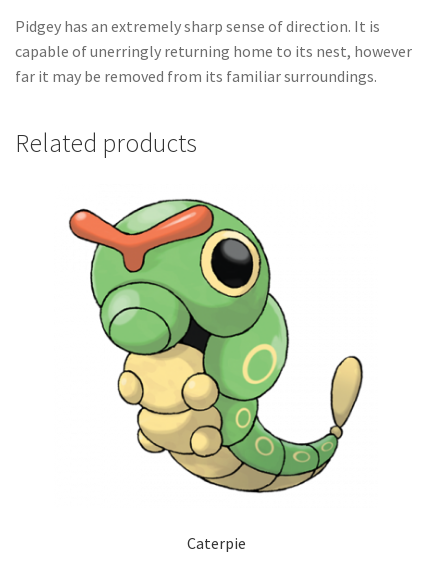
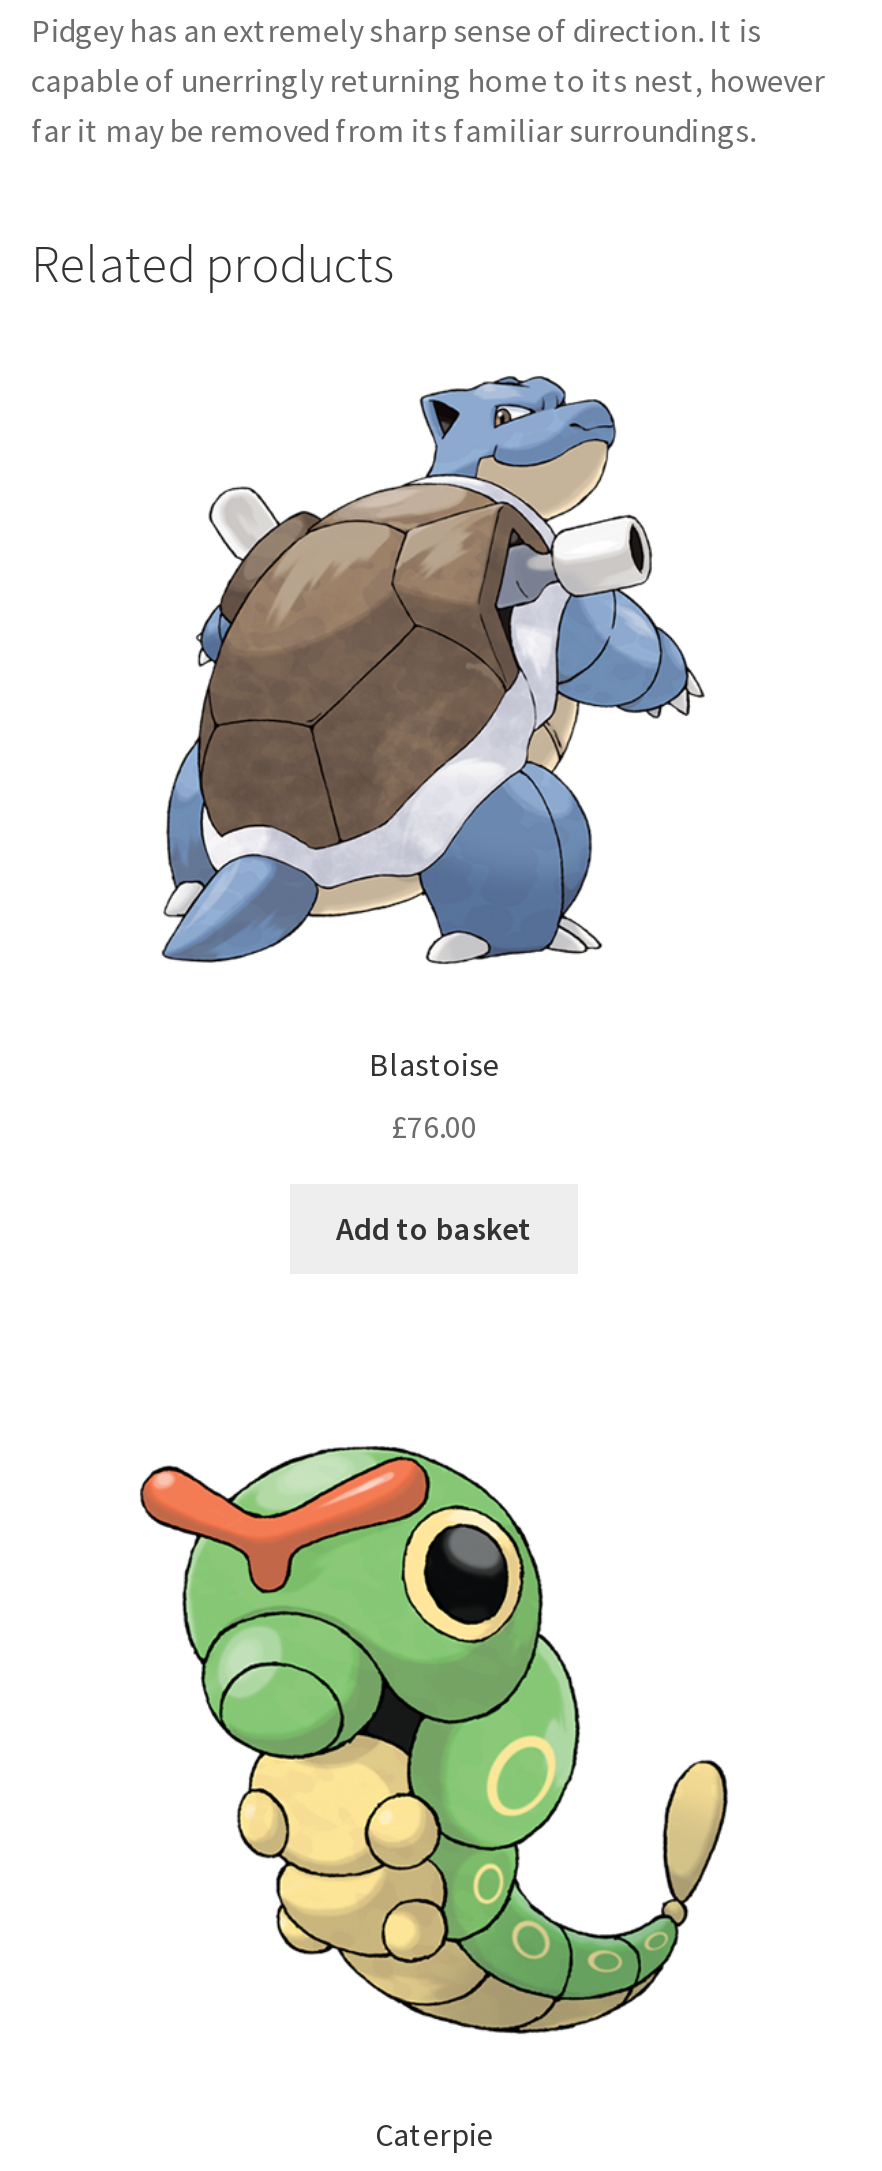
+ [image]
+ Blastoise
+ £76.00
+ Add to basket
